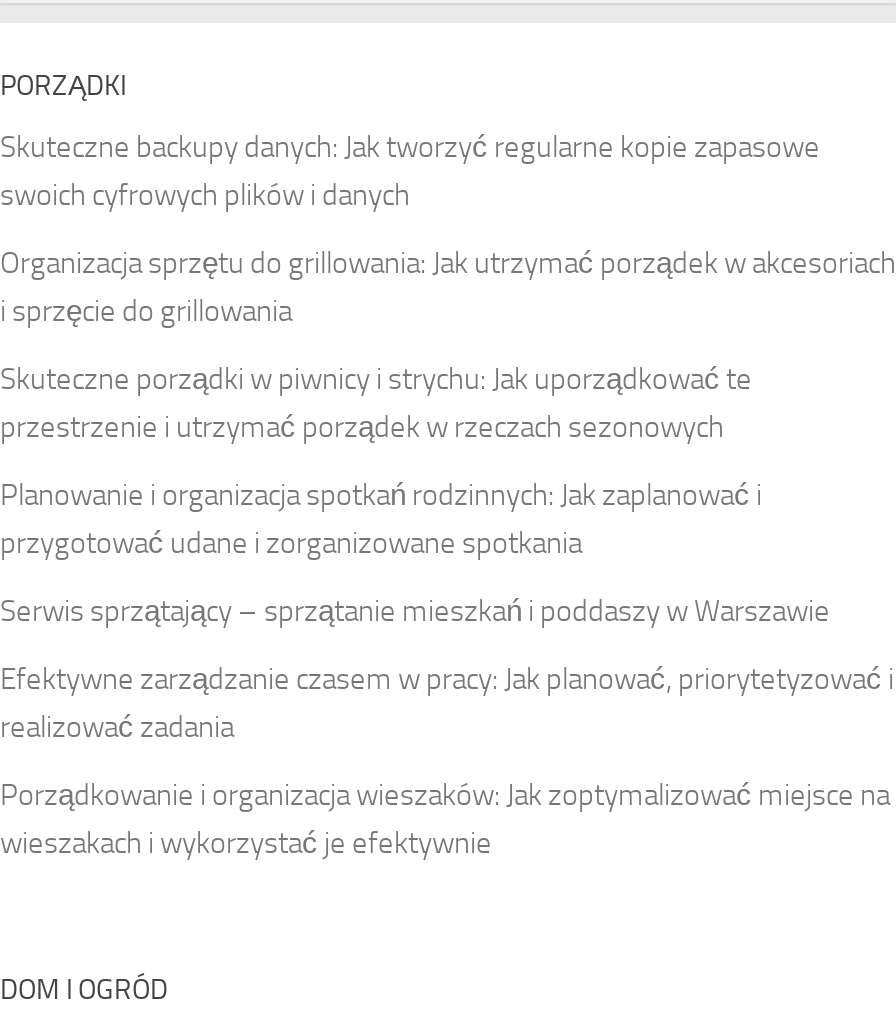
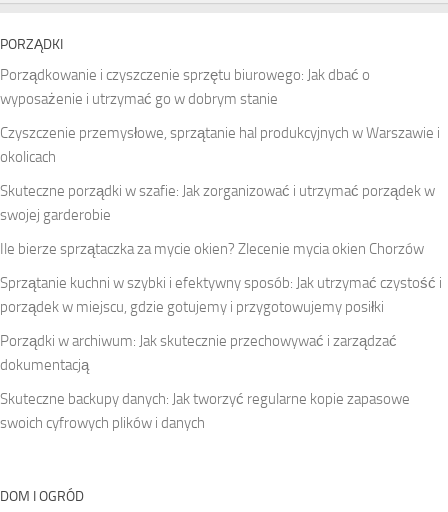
+ Porządkowanie i czyszczenie sprzętu biurowego: Jak dbać o
+ wyposażenie i utrzymać go w dobrym stanie
+ Czyszczenie przemysłowe, sprzątanie hal produkcyjnych w Warszawie i
+ okolicach
+ Skuteczne porządki w szafie: Jak zorganizować i utrzymać porządek w
+ swojej garderobie
+ Ile bierze sprzątaczka za mycie okien? Zlecenie mycia okien Chorzów
+ Sprzątanie kuchni w szybki i efektywny sposób: Jak utrzymać czystość i
+ porządek w miejscu, gdzie gotujemy i przygotowujemy posiłki
+ Porządki w archiwum: Jak skutecznie przechowywać i zarządzać
+ dokumentacją

moved down: Skuteczne backupy danych: Jak tworzyć regularne kopie zapasowe | swoich cyfrowych plików i danych

- Organizacja sprzętu do grillowania: Jak utrzymać porządek w akcesoriach
- i sprzęcie do grillowania
- Skuteczne porządki w piwnicy i strychu: Jak uporządkować te
- przestrzenie i utrzymać porządek w rzeczach sezonowych
- Planowanie i organizacja spotkań rodzinnych: Jak zaplanować i
- przygotować udane i zorganizowane spotkania
- Serwis sprzątający – sprzątanie mieszkań i poddaszy w Warszawie
- Efektywne zarządzanie czasem w pracy: Jak planować, priorytetyzować i
- realizować zadania
- Porządkowanie i organizacja wieszaków: Jak zoptymalizować miejsce na
- wieszakach i wykorzystać je efektywnie
